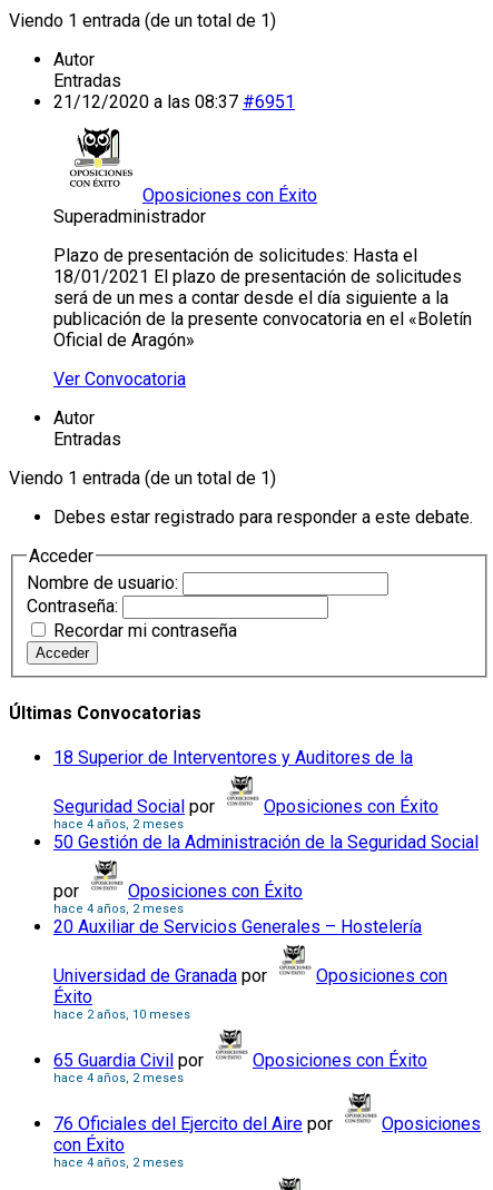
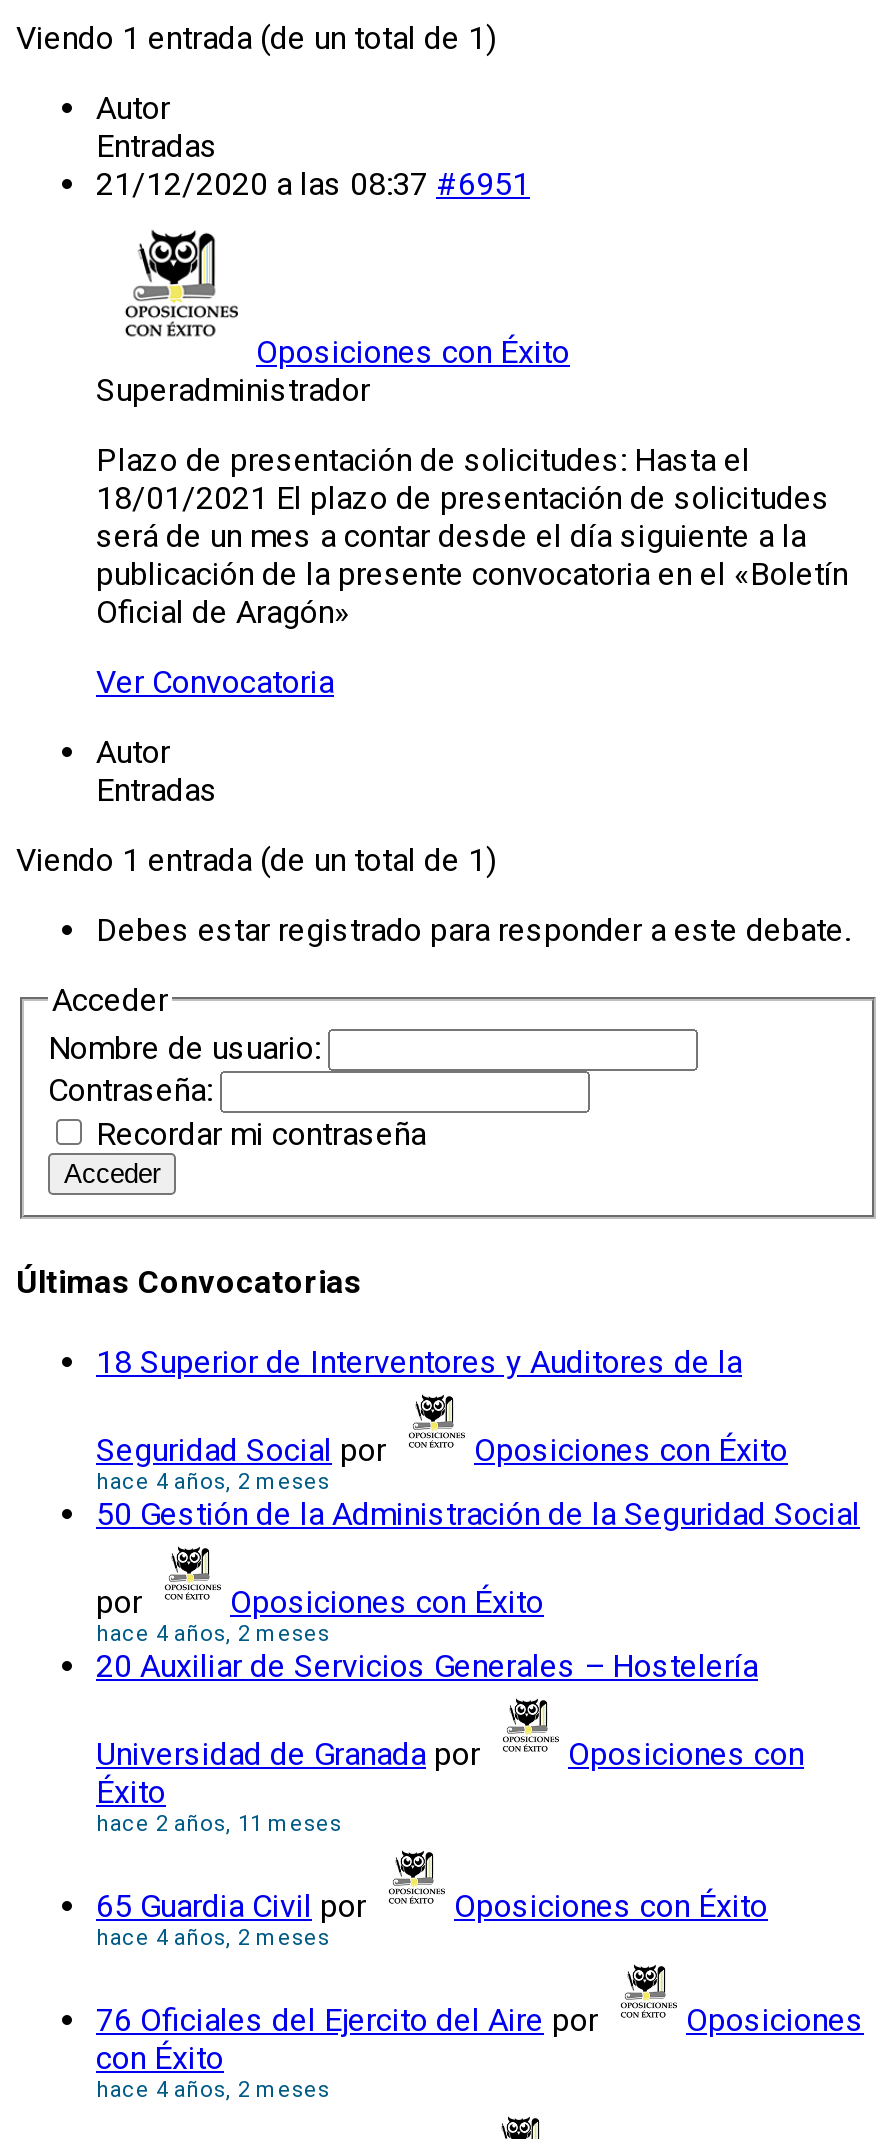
- hace 2 años, 10 meses
+ hace 2 años, 11 meses
